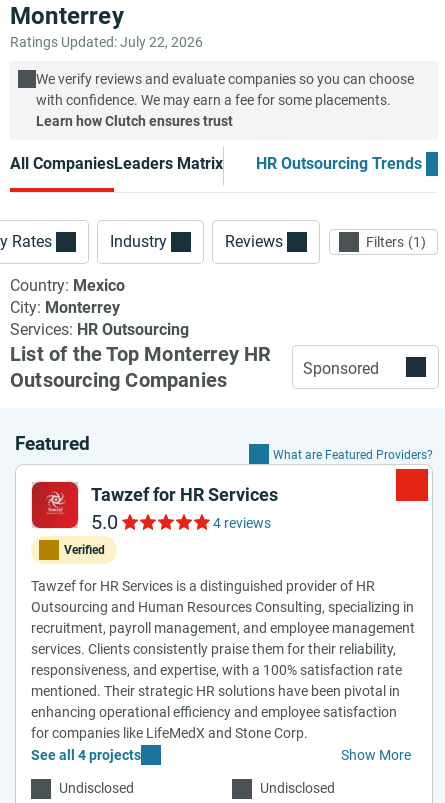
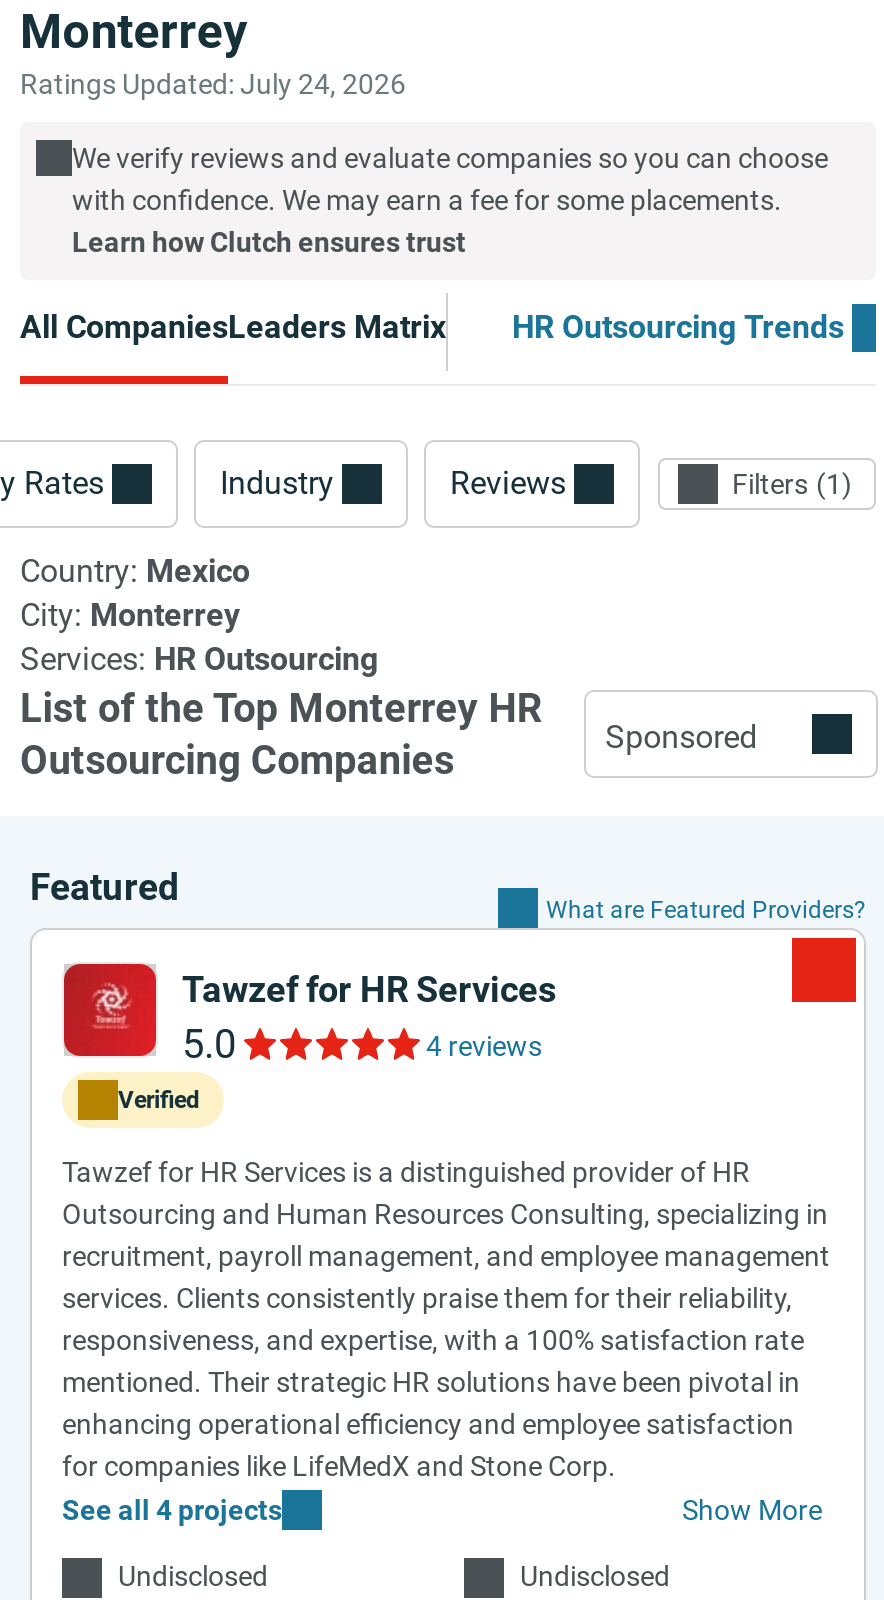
- Ratings Updated: July 22, 2026
+ Ratings Updated: July 24, 2026
